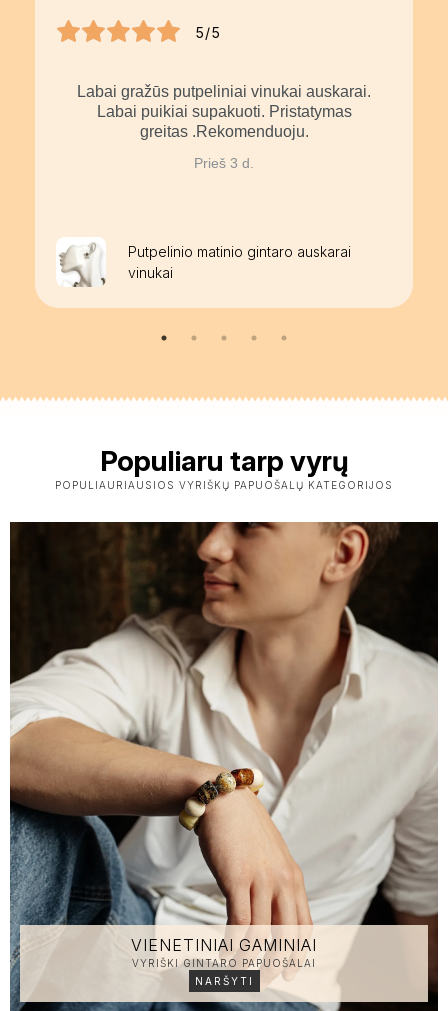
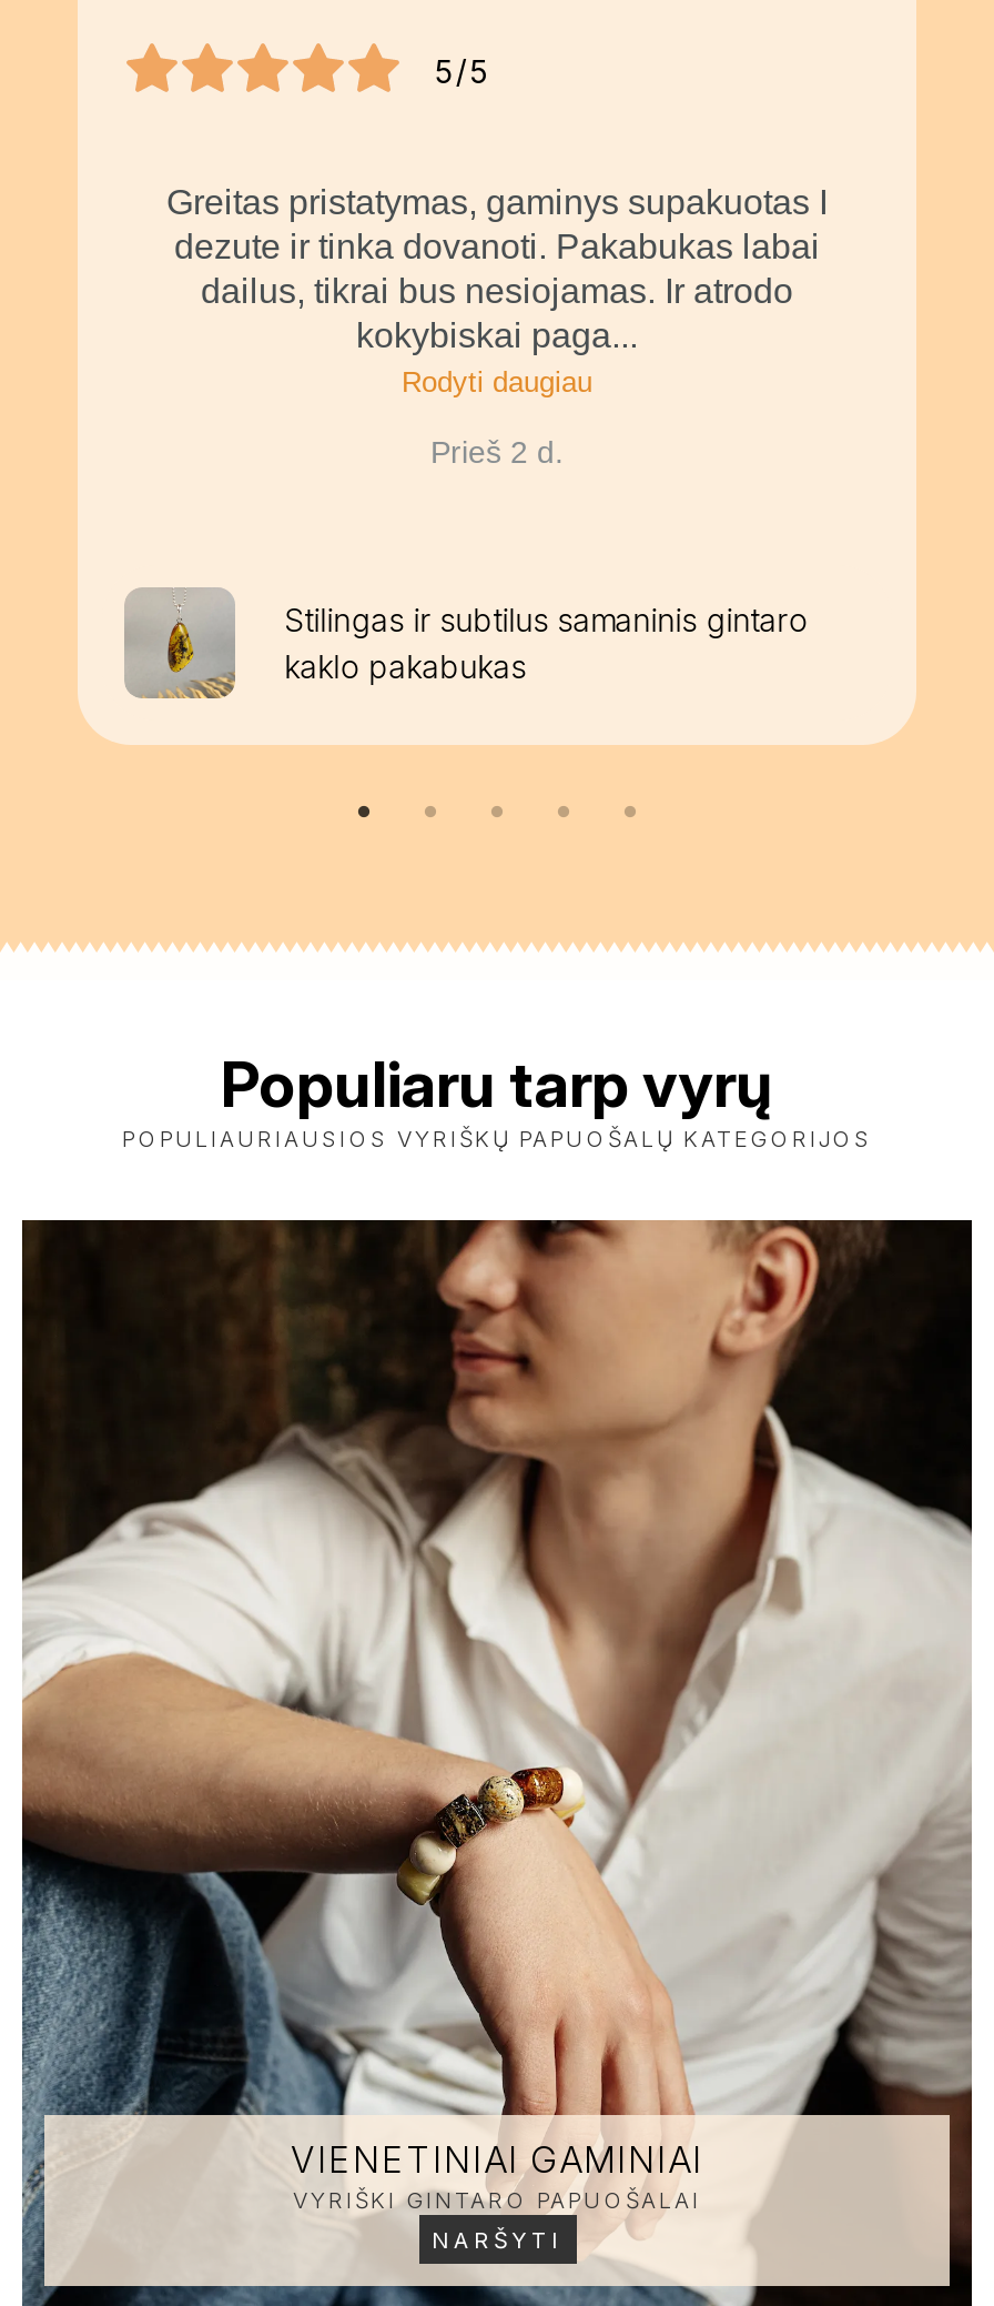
- Labai gražūs putpeliniai vinukai auskarai.
- Labai puikiai supakuoti. Pristatymas
- greitas .Rekomenduoju.
+ Greitas pristatymas, gaminys supakuotas I
+ dezute ir tinka dovanoti. Pakabukas labai
+ dailus, tikrai bus nesiojamas. Ir atrodo
+ kokybiskai paga...
+ Rodyti daugiau

- Prieš 3 d.
+ Prieš 2 d.

- [image]
- Putpelinio matinio gintaro auskarai
- vinukai
+ [image]
+ Stilingas ir subtilus samaninis gintaro
+ kaklo pakabukas
